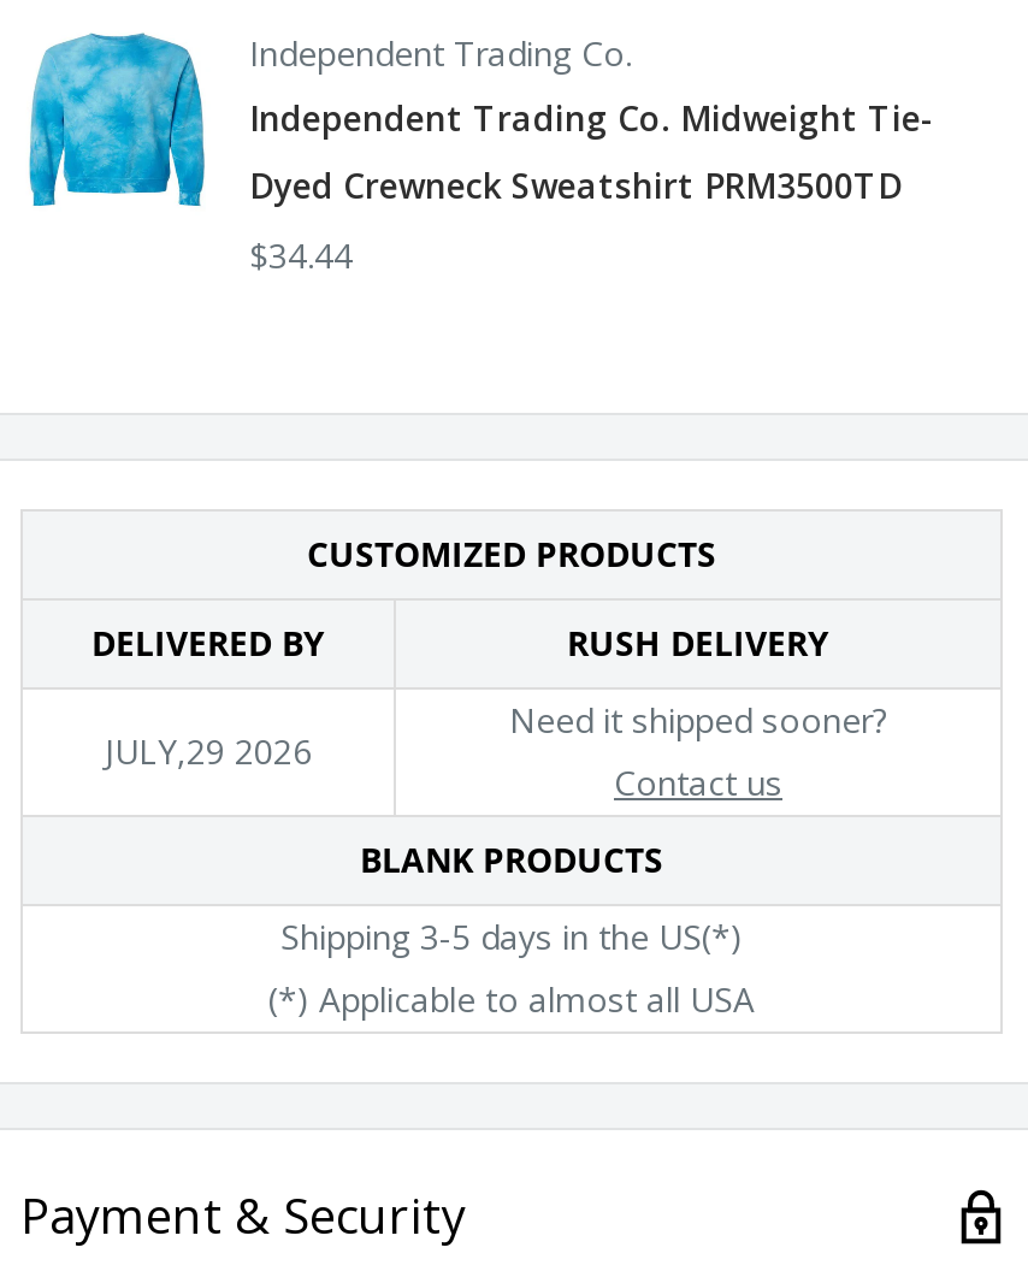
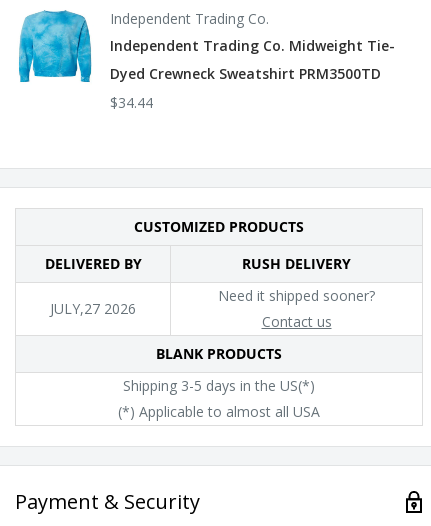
- JULY,29 2026
+ JULY,27 2026
